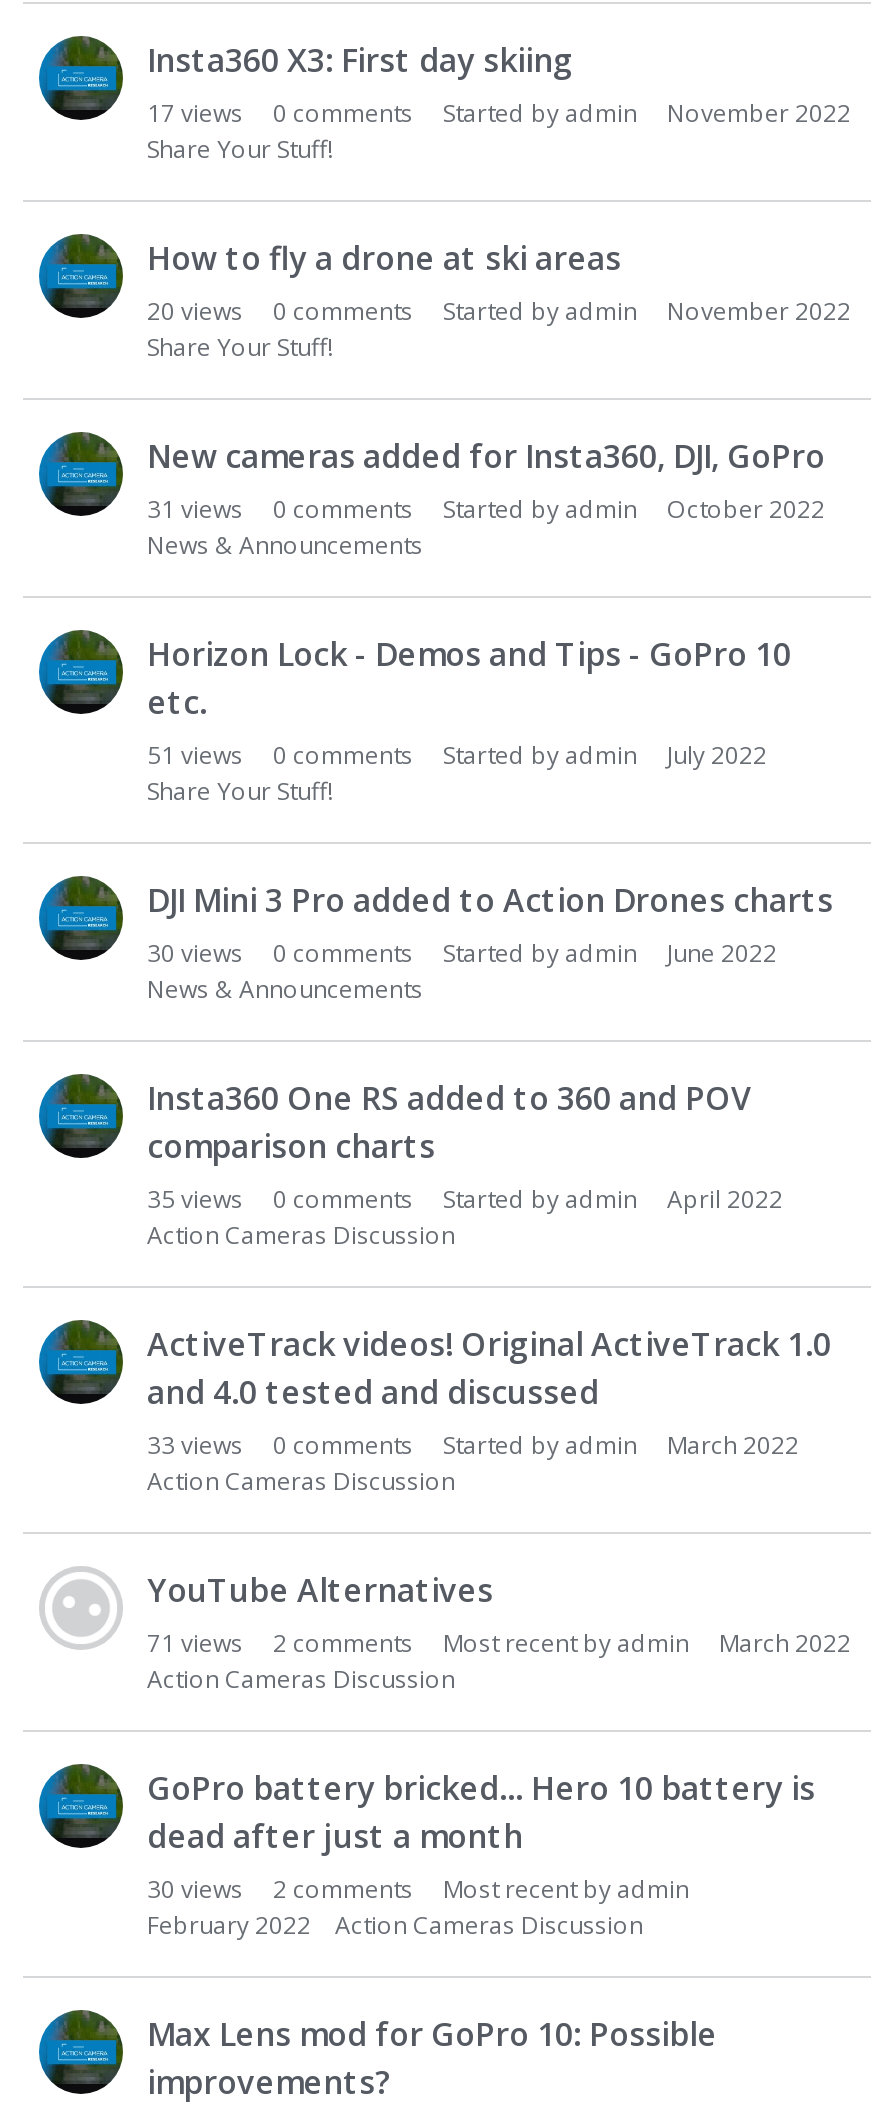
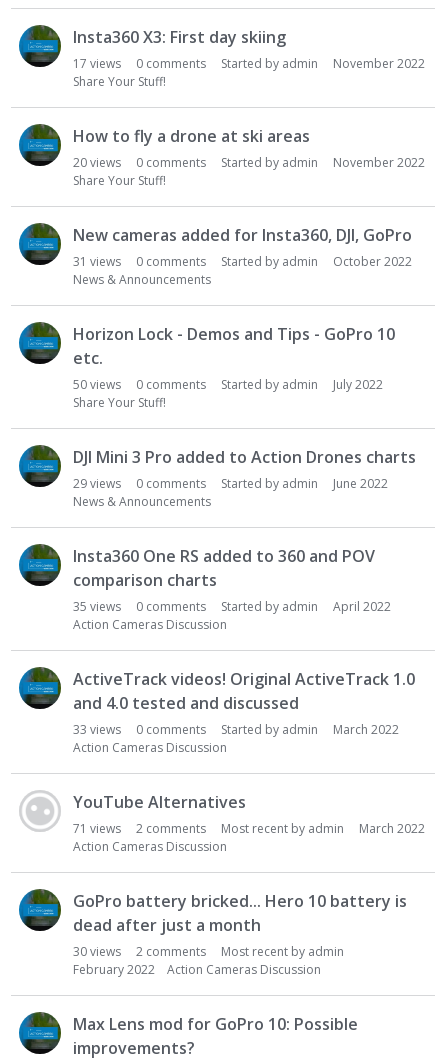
- 51 views 0 comments Started by admin July 2022
+ 50 views 0 comments Started by admin July 2022

- 30 views 0 comments Started by admin June 2022
+ 29 views 0 comments Started by admin June 2022
